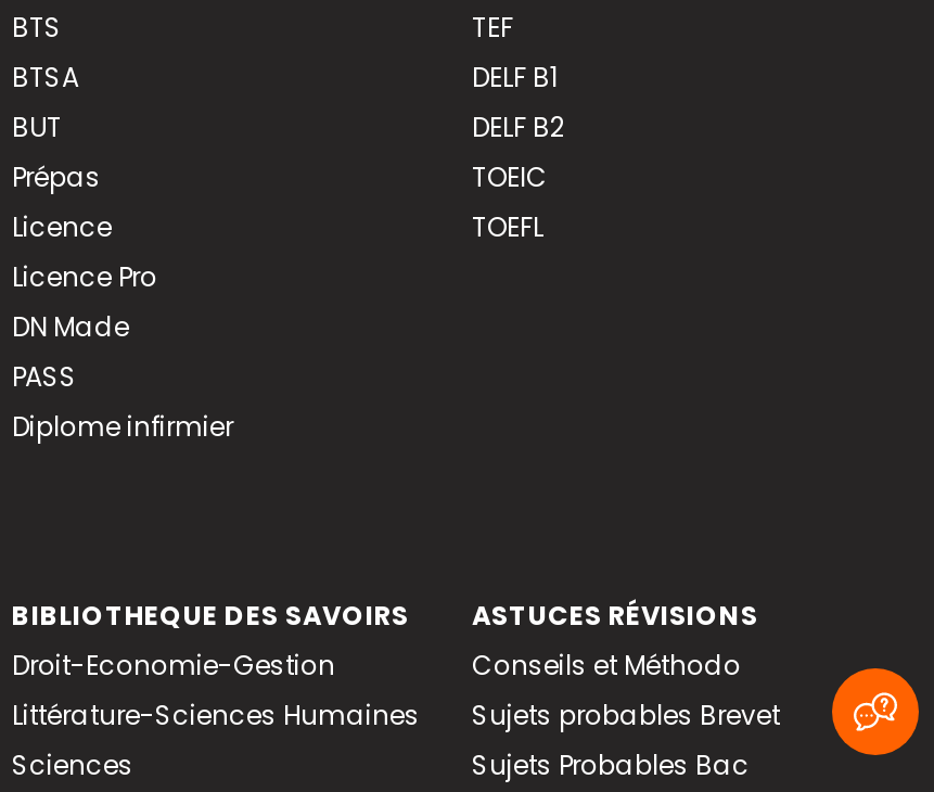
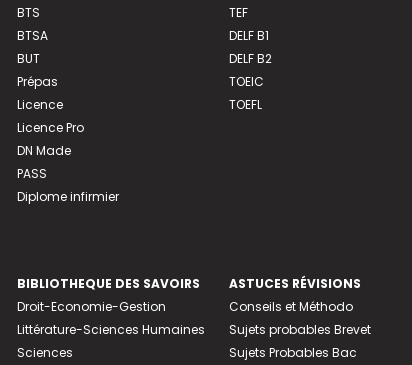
- [image]
